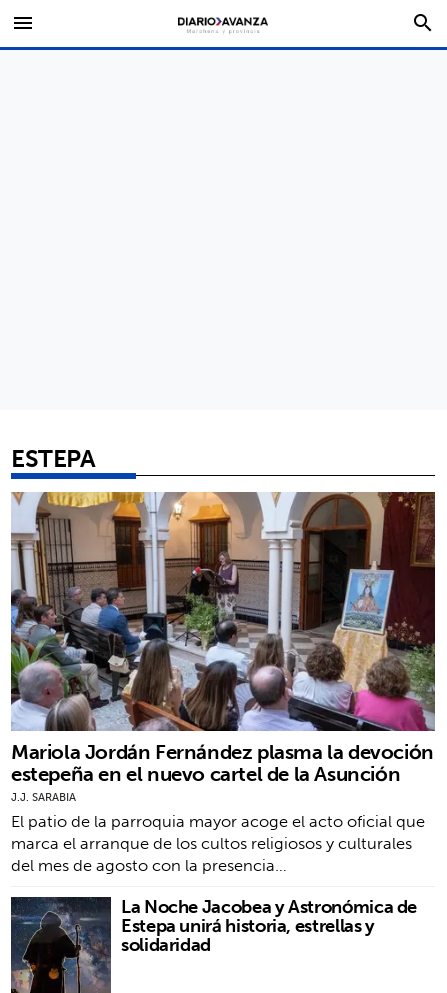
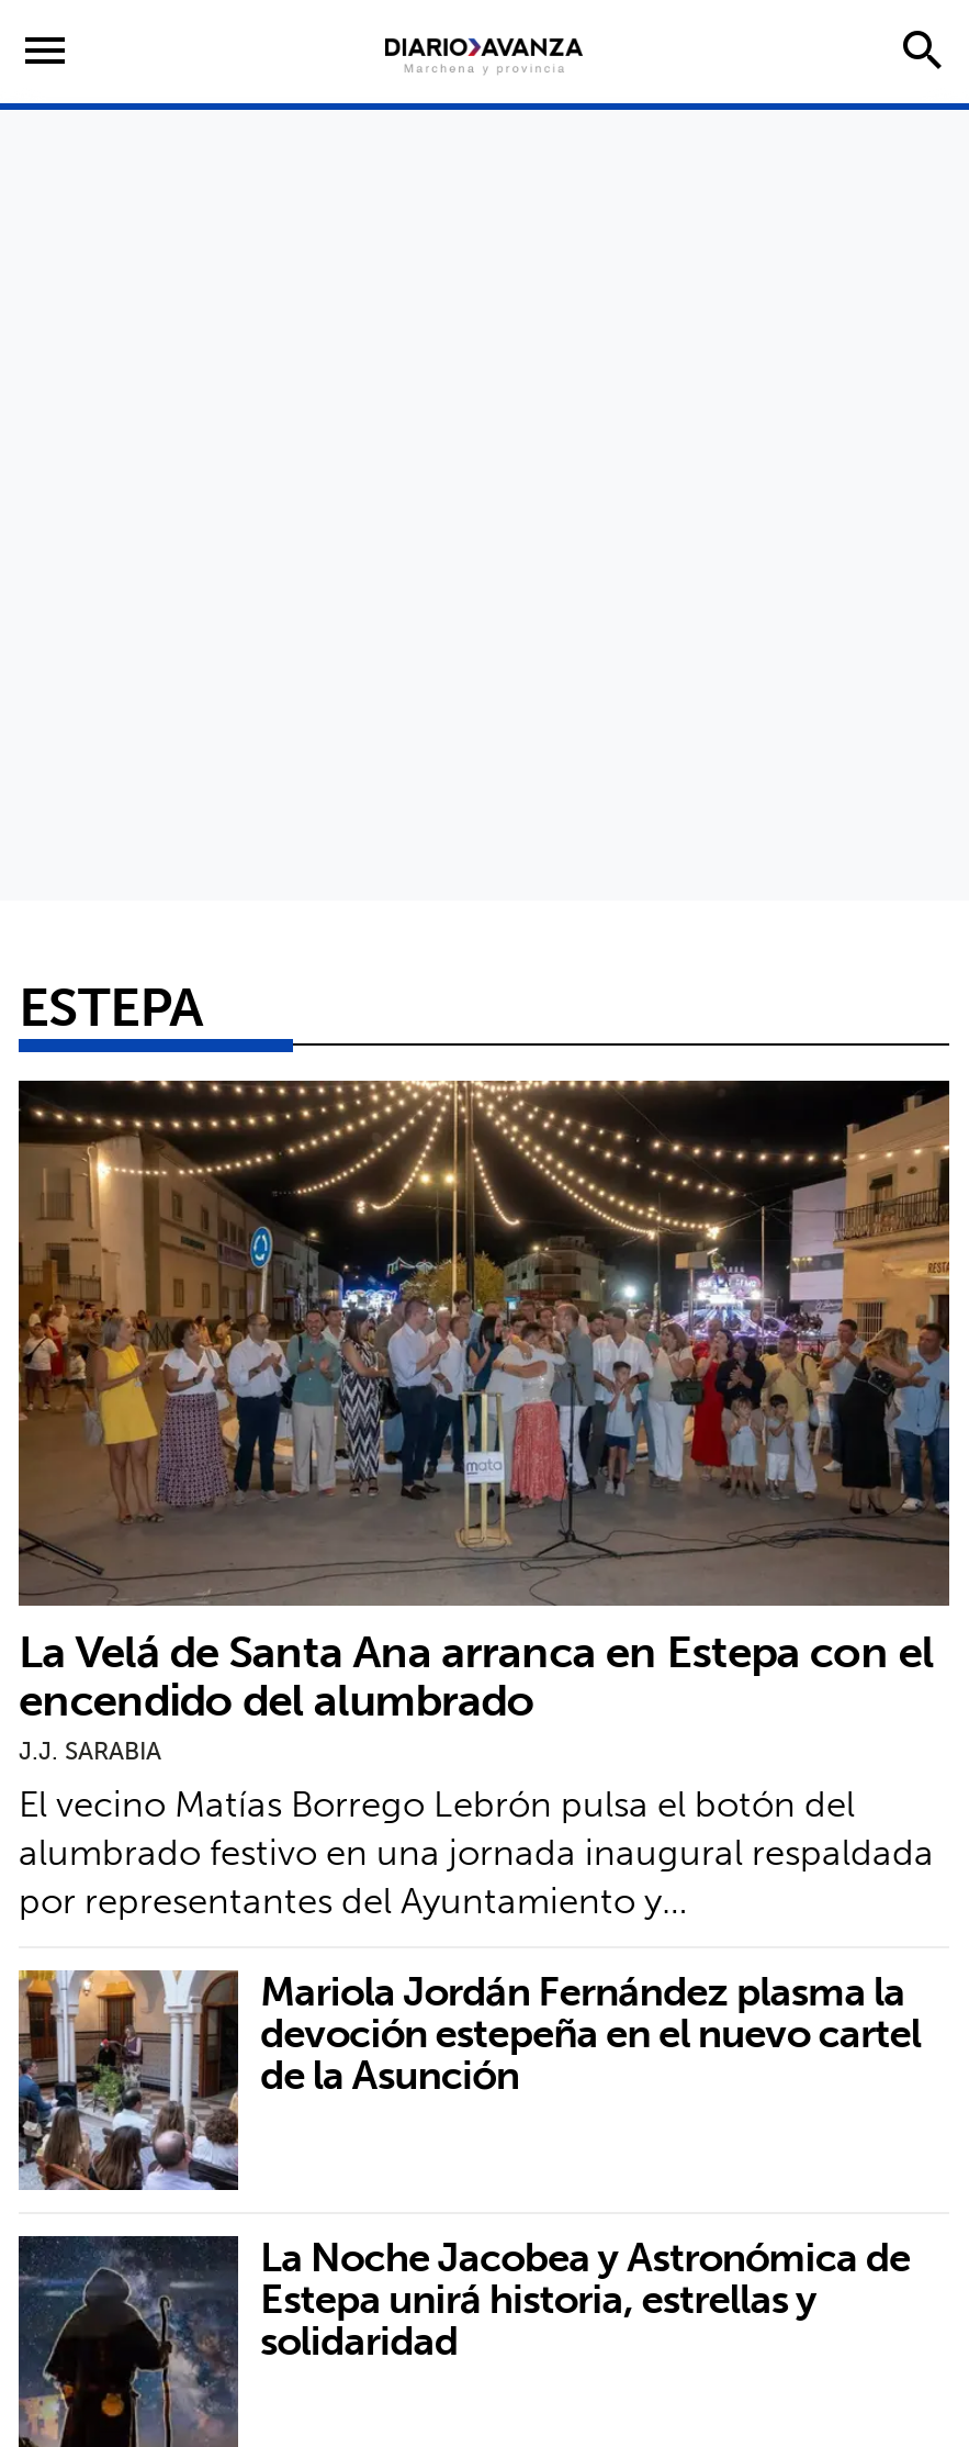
- [image]
- Mariola Jordán Fernández plasma la devoción
- estepeña en el nuevo cartel de la Asunción
+ [image]
+ La Velá de Santa Ana arranca en Estepa con el
+ encendido del alumbrado

- El patio de la parroquia mayor acoge el acto oficial que
- marca el arranque de los cultos religiosos y culturales
- del mes de agosto con la presencia…
+ El vecino Matías Borrego Lebrón pulsa el botón del
+ alumbrado festivo en una jornada inaugural respaldada
+ por representantes del Ayuntamiento y…
+ Mariola Jordán Fernández plasma la
+ devoción estepeña en el nuevo cartel
+ de la Asunción
